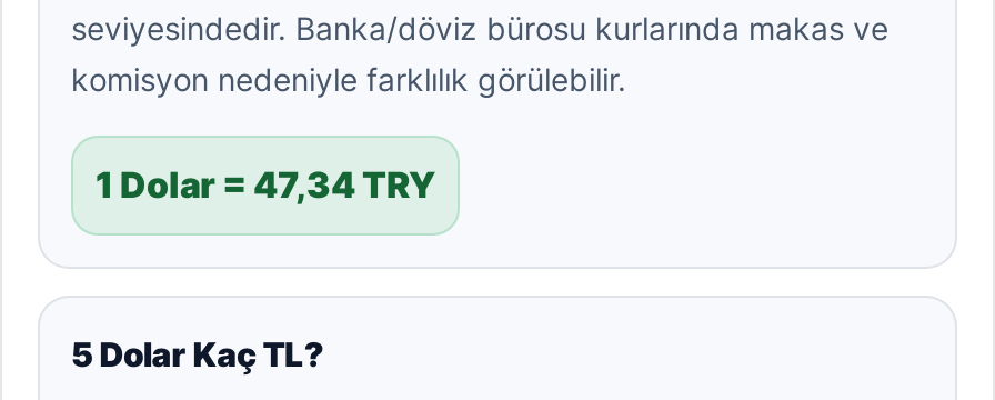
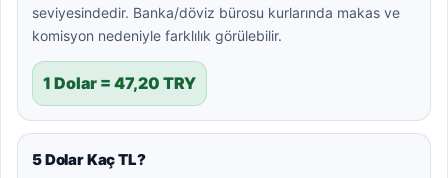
- 1 Dolar = 47,34 TRY
+ 1 Dolar = 47,20 TRY
